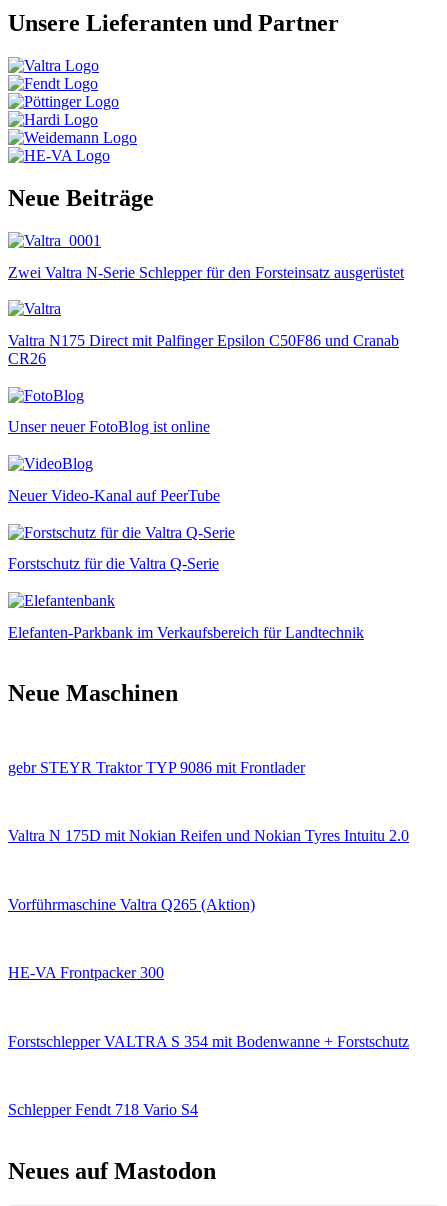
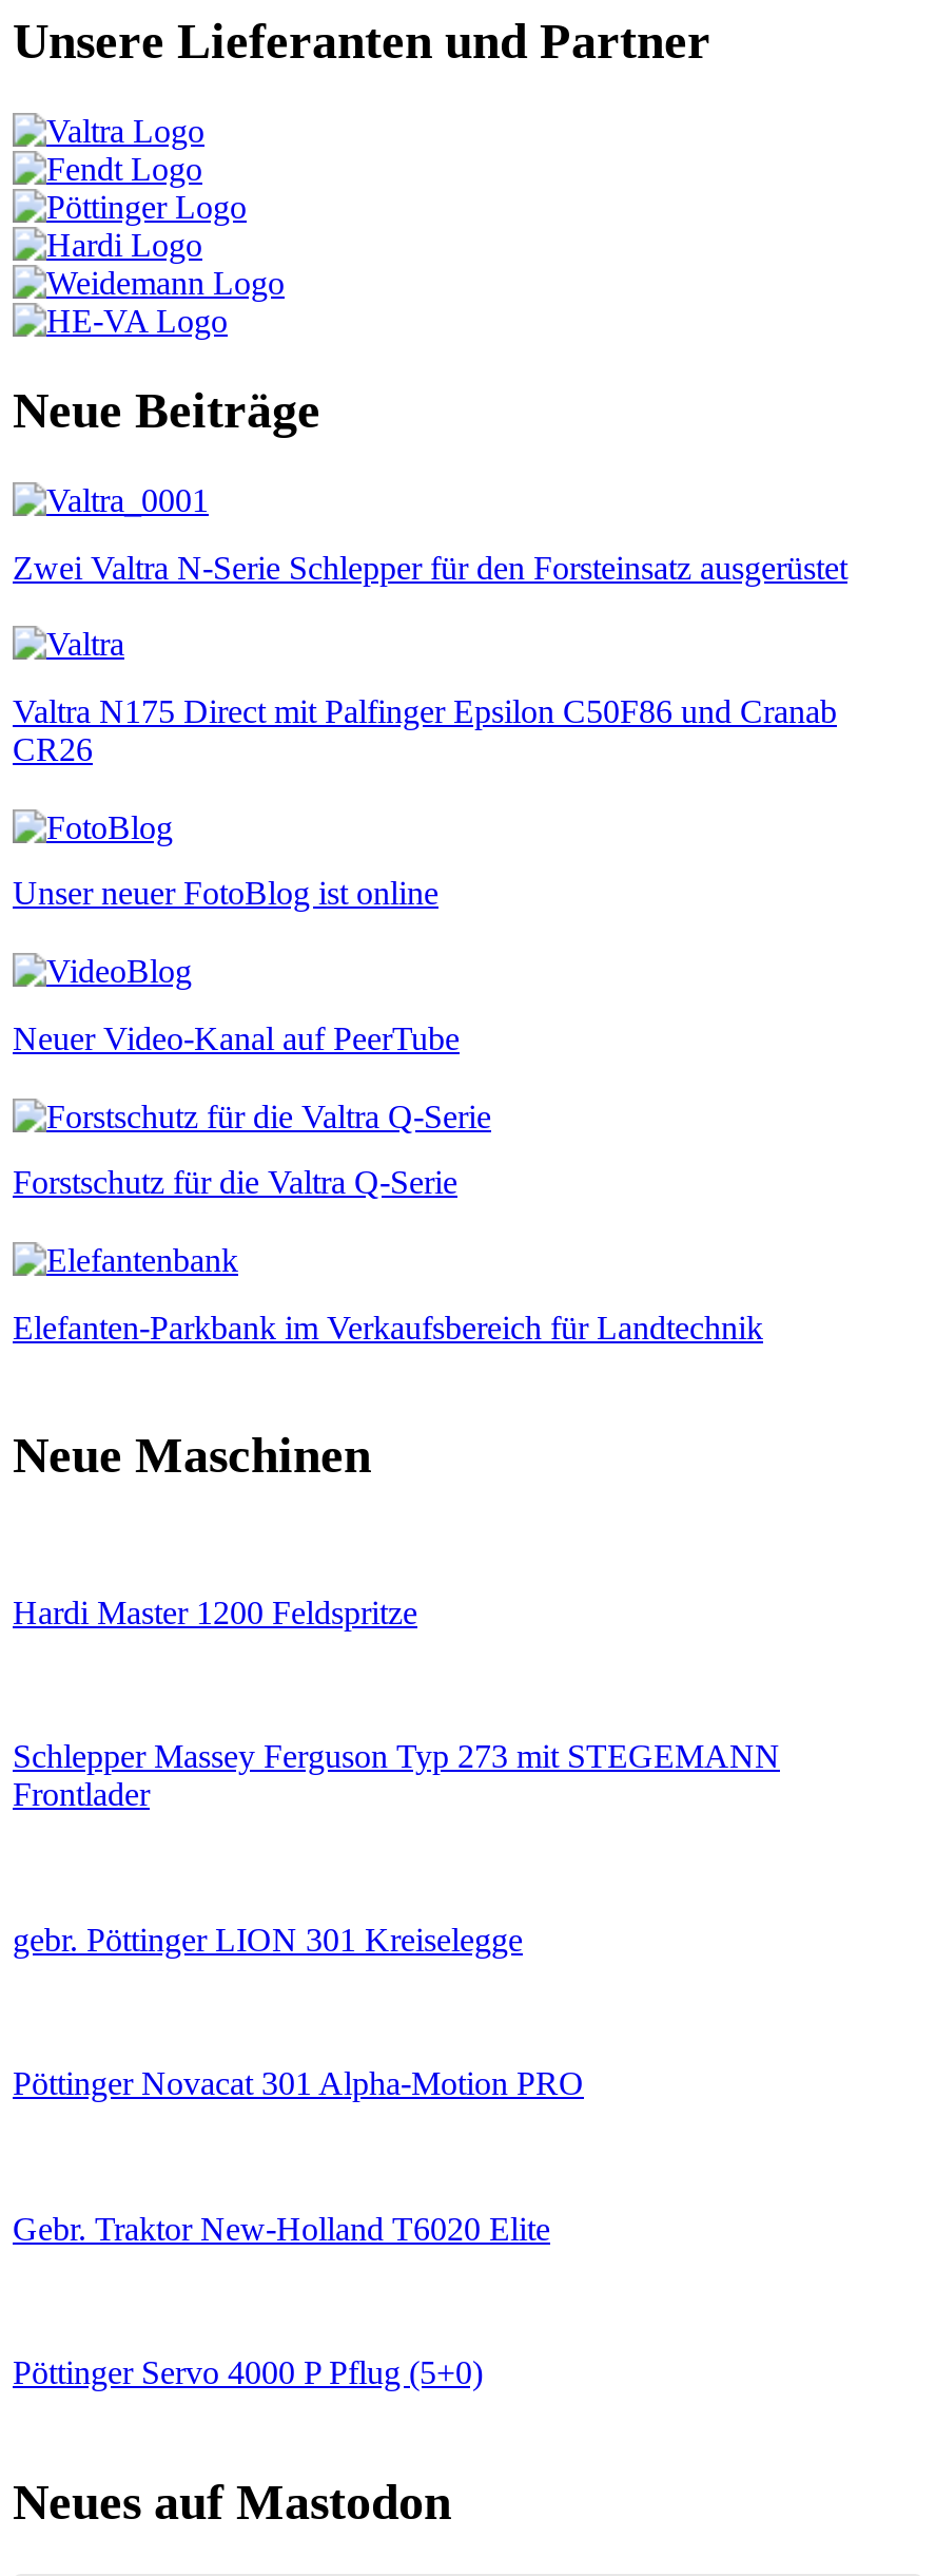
- gebr STEYR Traktor TYP 9086 mit Frontlader
+ Hardi Master 1200 Feldspritze

- Valtra N 175D mit Nokian Reifen und Nokian Tyres Intuitu 2.0
+ Schlepper Massey Ferguson Typ 273 mit STEGEMANN
+ Frontlader

- Vorführmaschine Valtra Q265 (Aktion)
+ gebr. Pöttinger LION 301 Kreiselegge

- HE-VA Frontpacker 300
+ Pöttinger Novacat 301 Alpha-Motion PRO

- Forstschlepper VALTRA S 354 mit Bodenwanne + Forstschutz
+ Gebr. Traktor New-Holland T6020 Elite

- Schlepper Fendt 718 Vario S4
+ Pöttinger Servo 4000 P Pflug (5+0)
